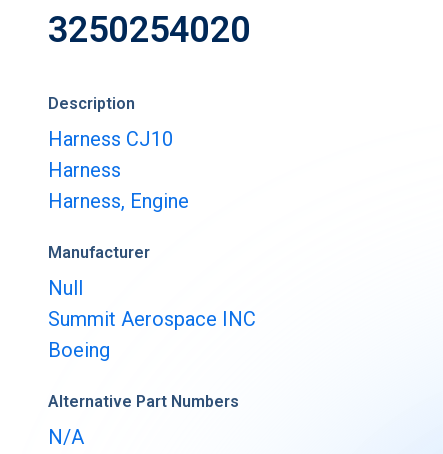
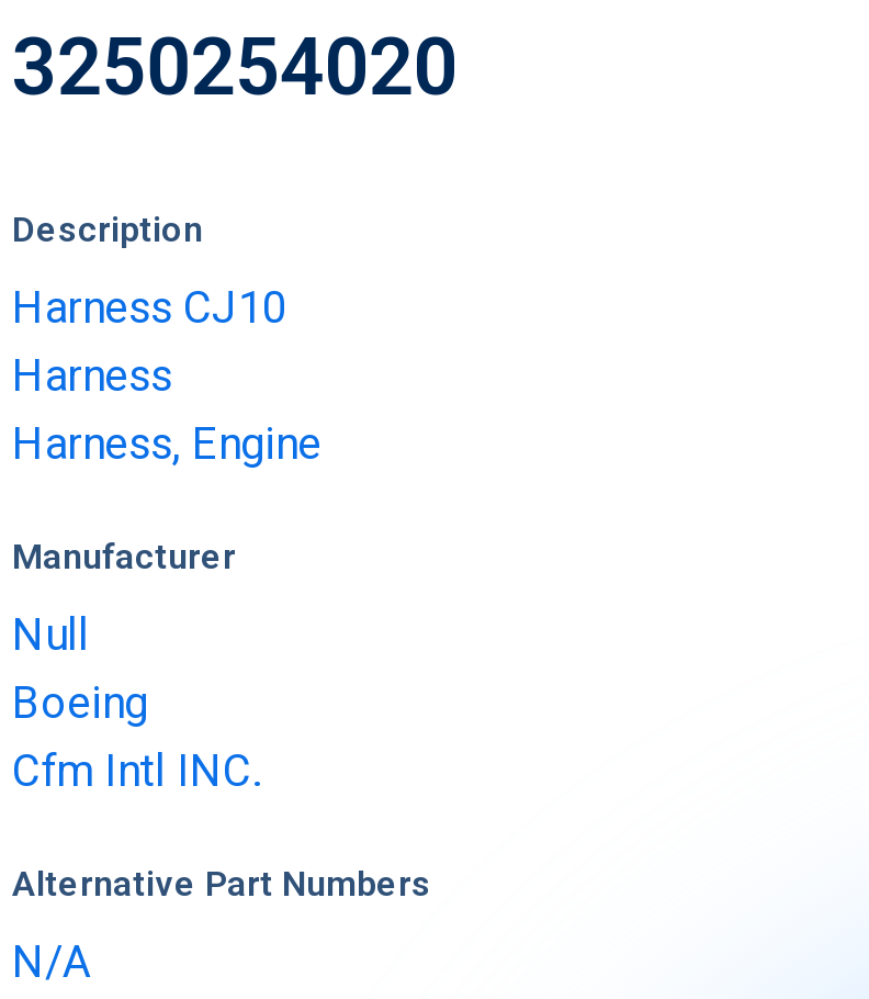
- Summit Aerospace INC

moved up: Boeing

+ Cfm Intl INC.
